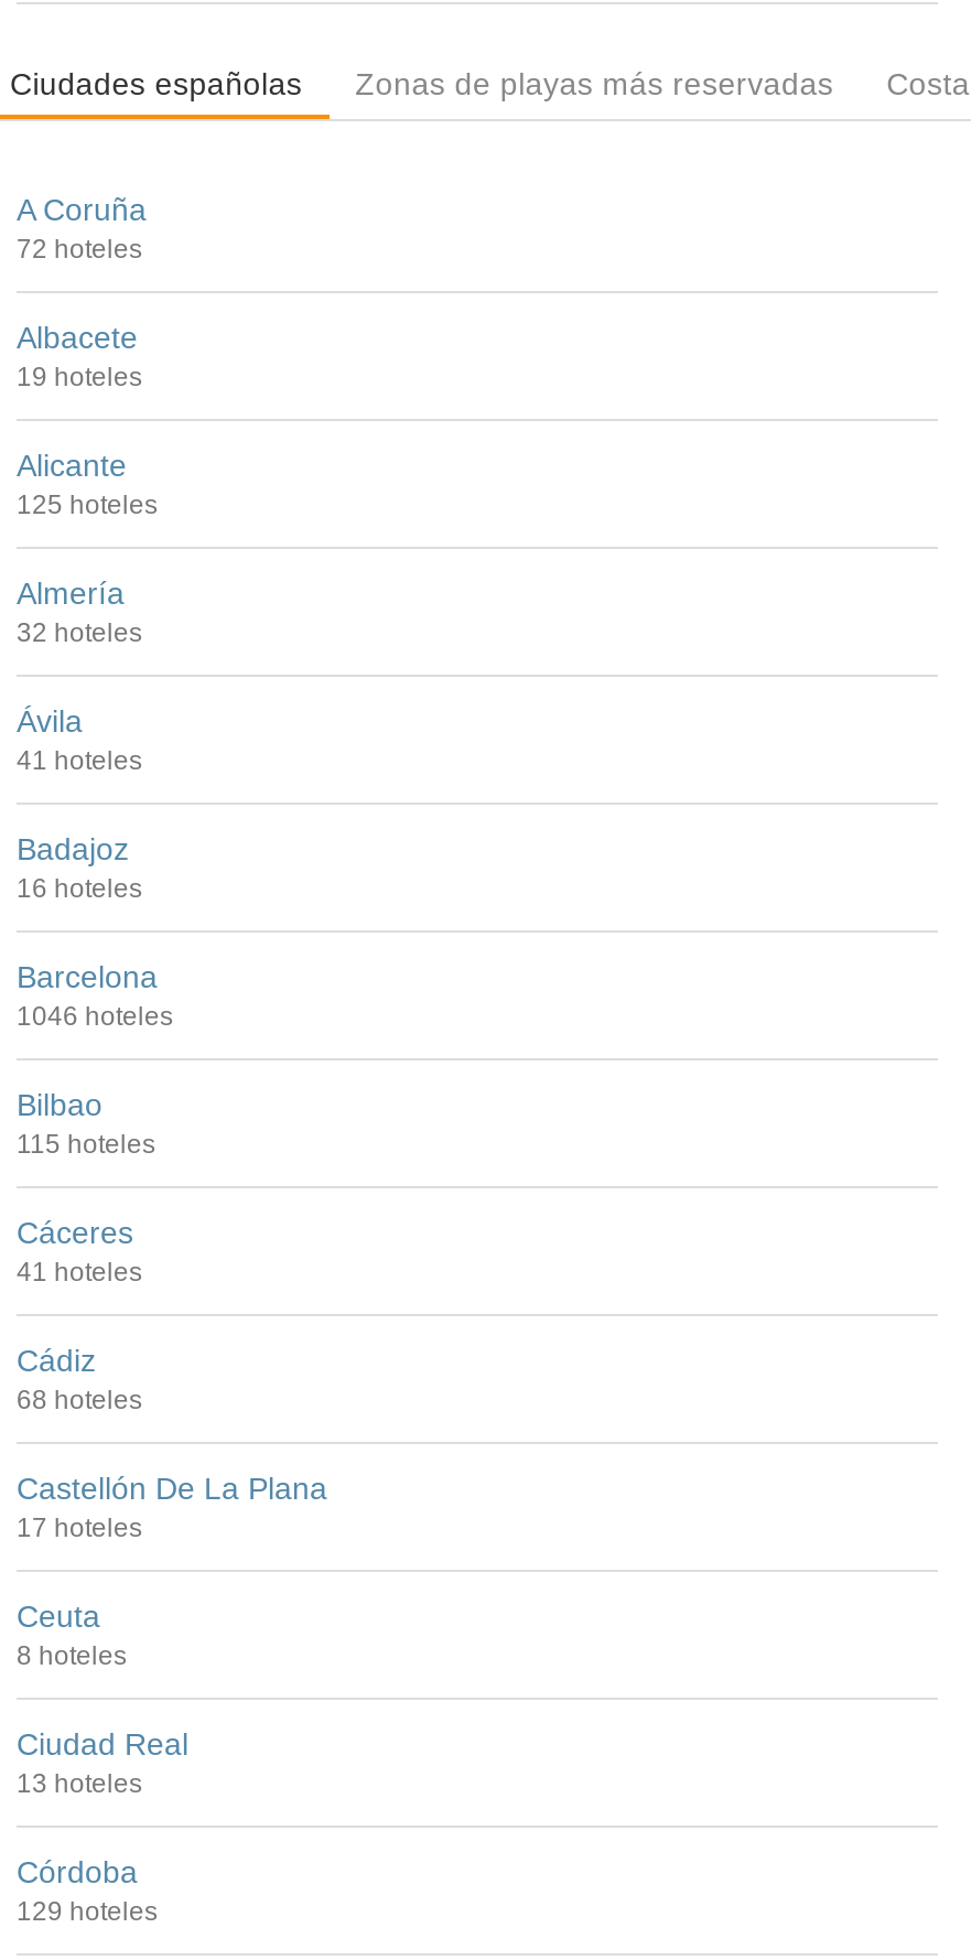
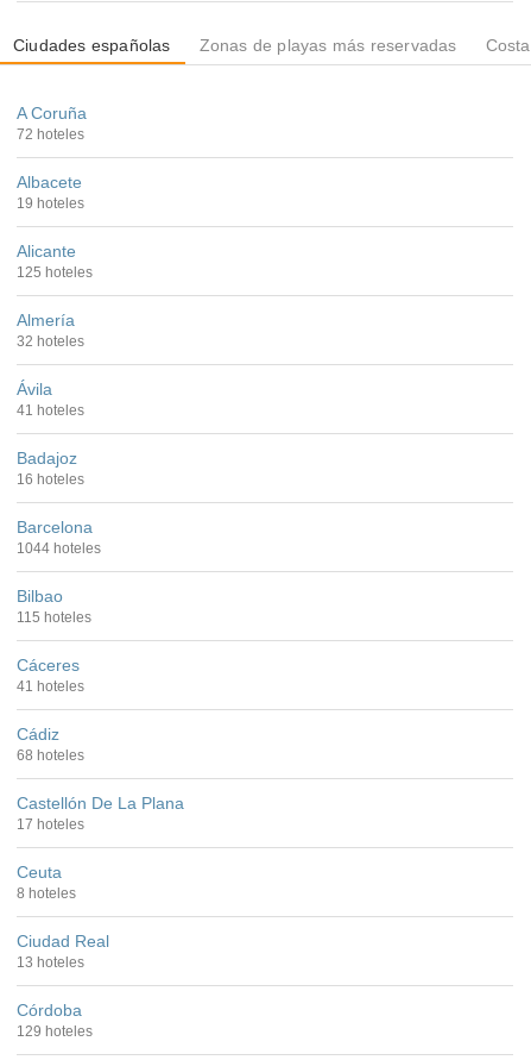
- 1046 hoteles
+ 1044 hoteles
